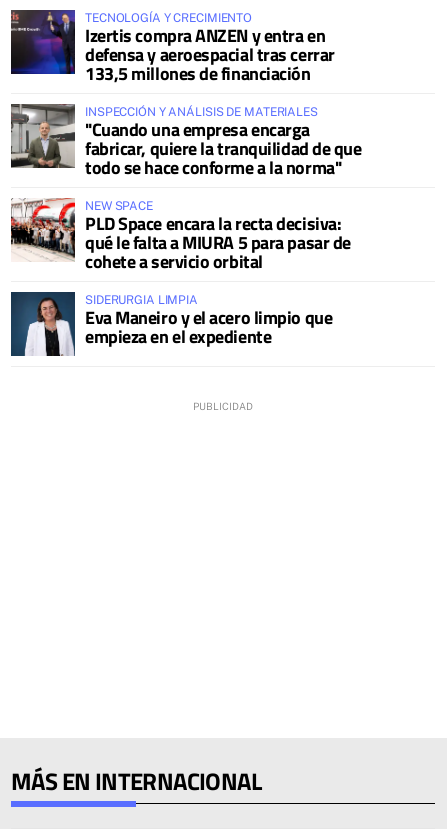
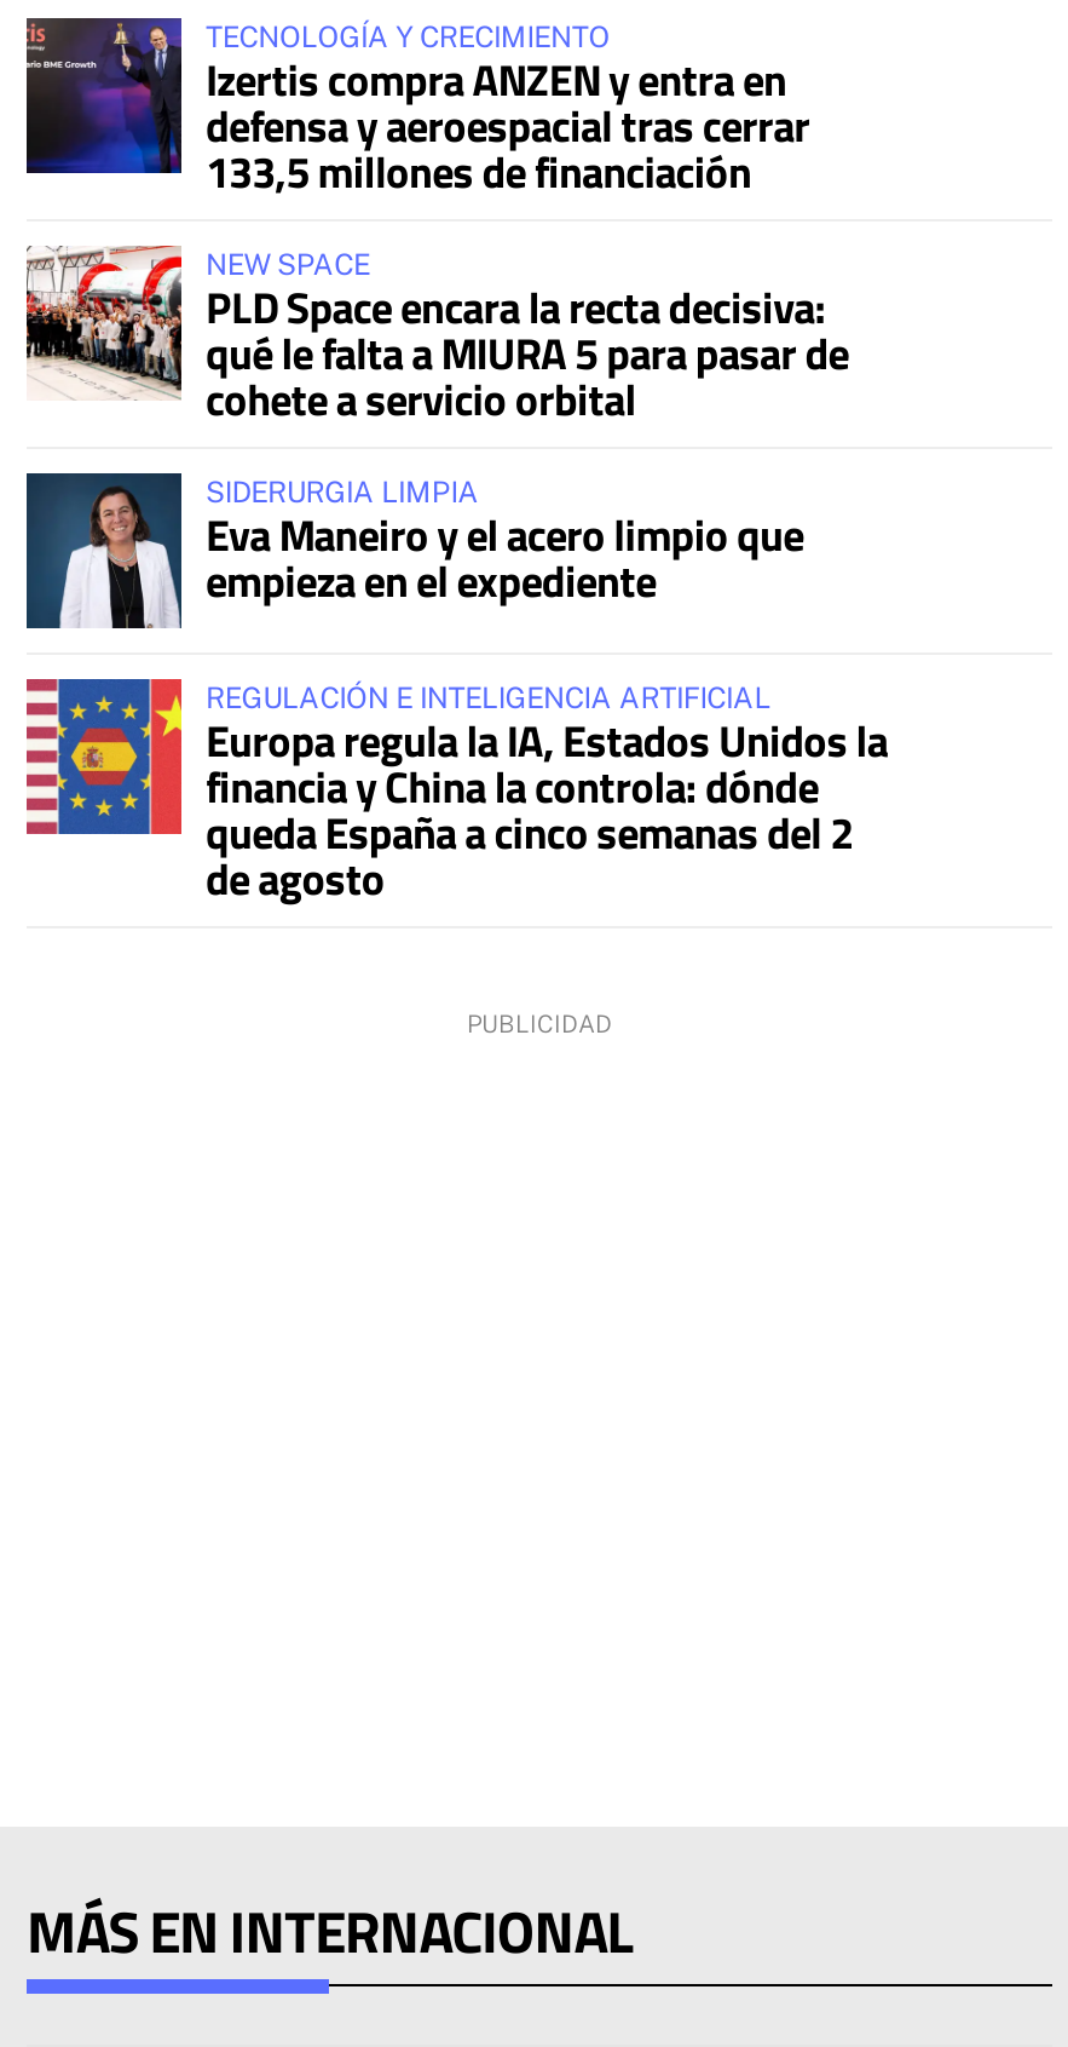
- [image]
- INSPECCIÓN Y ANÁLISIS DE MATERIALES
- "Cuando una empresa encarga
- fabricar, quiere la tranquilidad de que
- todo se hace conforme a la norma"

moved up: [image] | NEW SPACE | PLD Space encara la recta decisiva: | qué le falta a MIURA 5 para pasar de | cohete a servicio orbital | SIDERURGIA LIMPIA | Eva Maneiro y el acero limpio que | empieza en el expediente

+ [image]
+ REGULACIÓN E INTELIGENCIA ARTIFICIAL
+ Europa regula la IA, Estados Unidos la
+ financia y China la controla: dónde
+ queda España a cinco semanas del 2
+ de agosto
